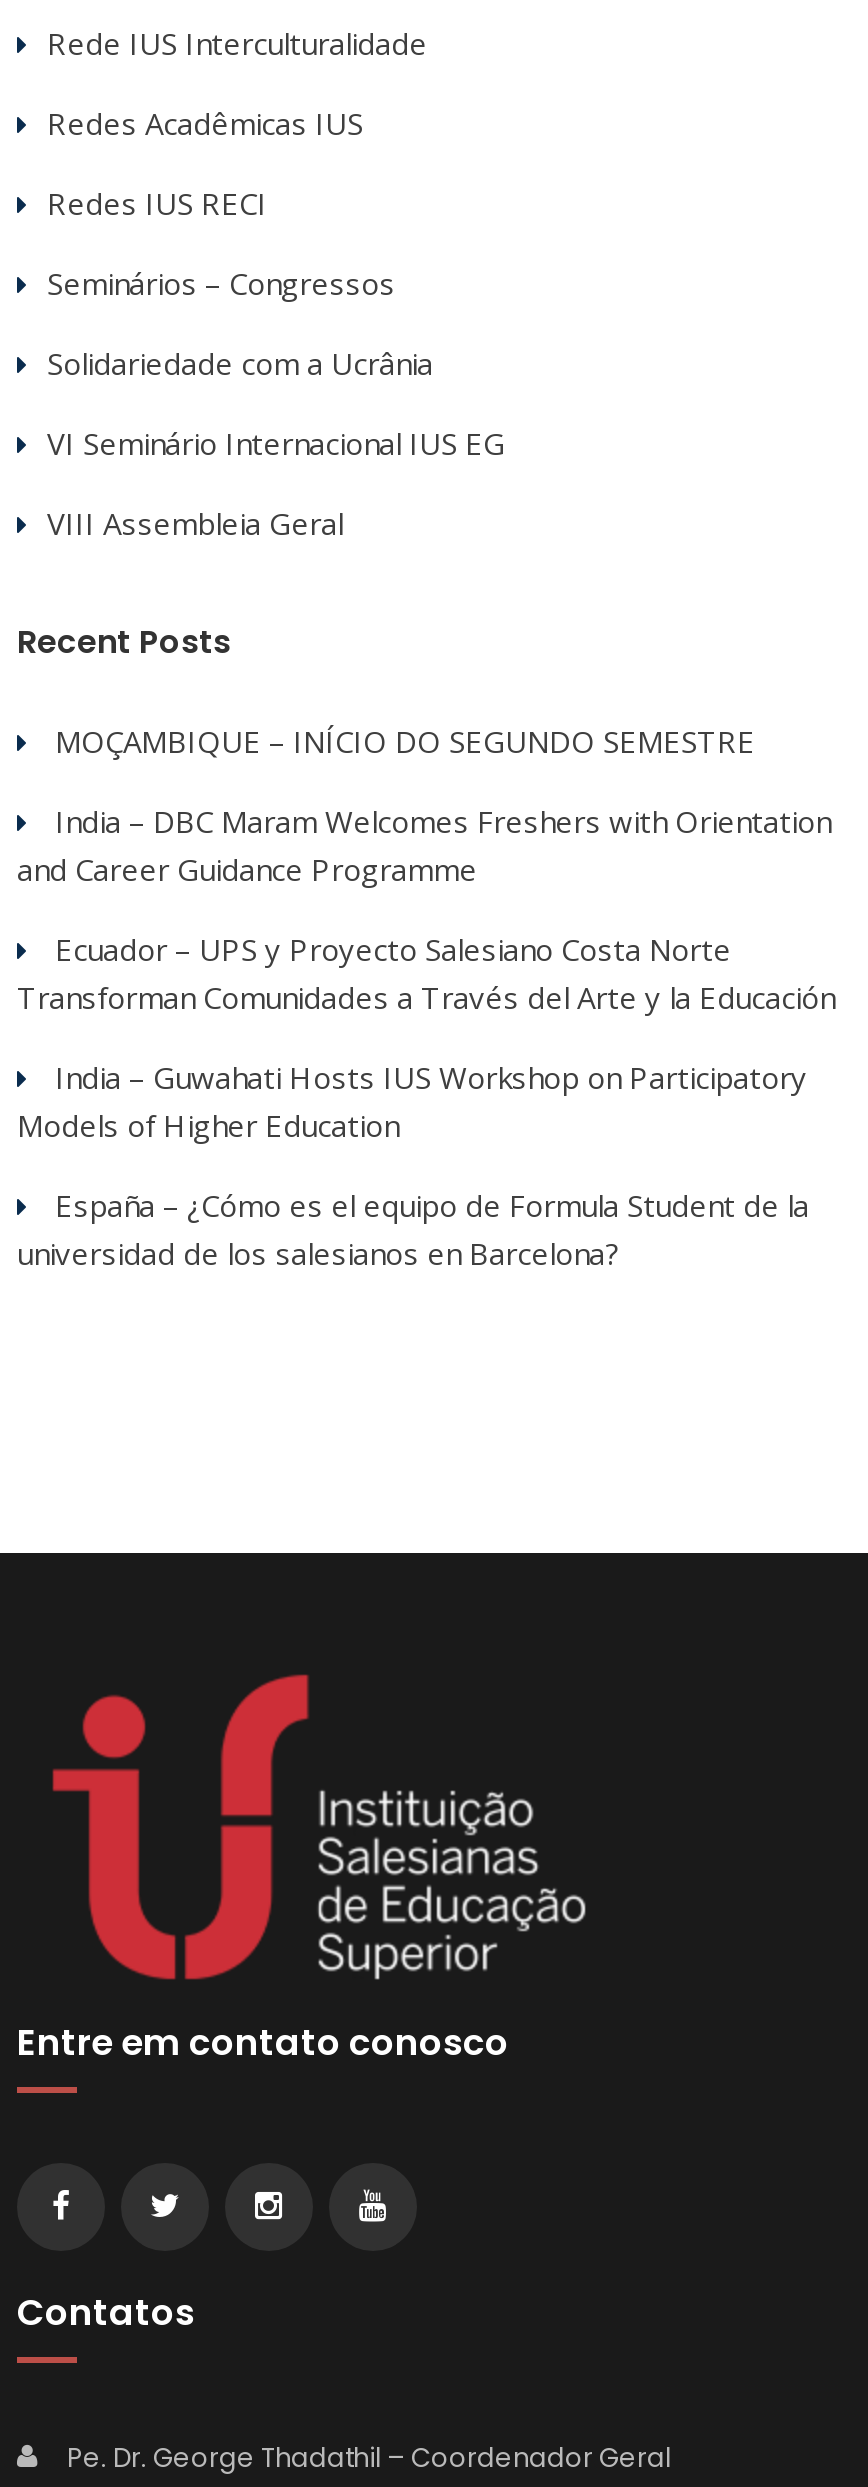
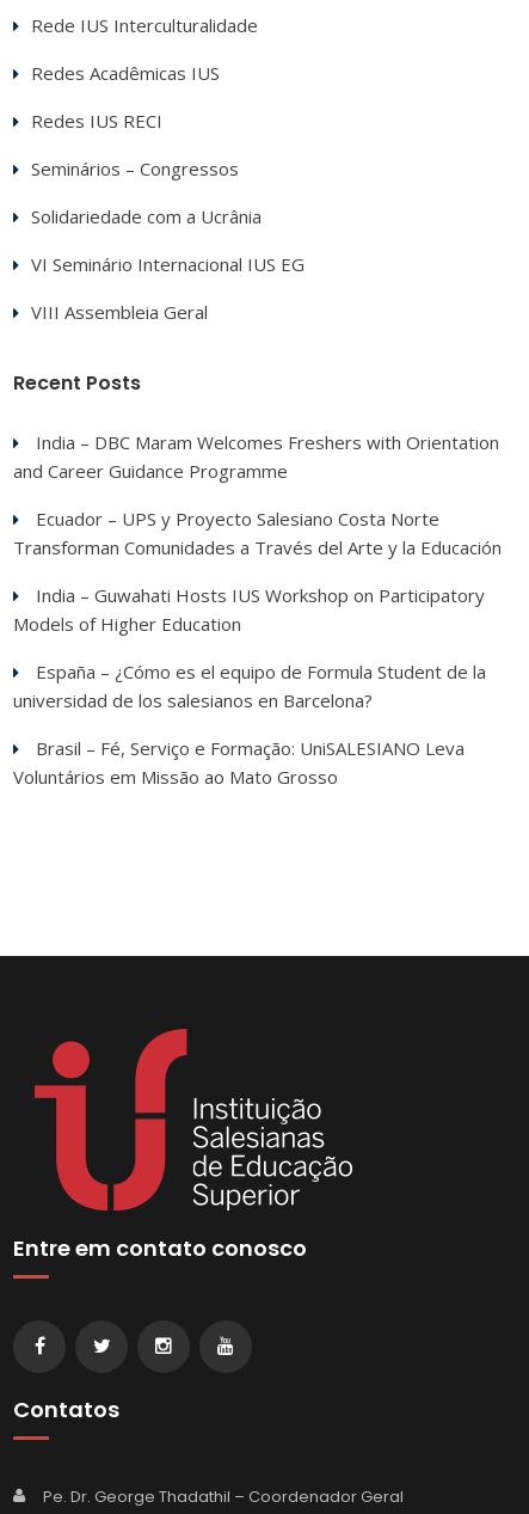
- MOÇAMBIQUE – INÍCIO DO SEGUNDO SEMESTRE

moved up: India – DBC Maram Welcomes Freshers with Orientation | and Career Guidance Programme | Ecuador – UPS y Proyecto Salesiano Costa Norte | Transforman Comunidades a Través del Arte y la Educación | India – Guwahati Hosts IUS Workshop on Participatory | Models of Higher Education | España – ¿Cómo es el equipo de Formula Student de la | universidad de los salesianos en Barcelona?

+ Brasil – Fé, Serviço e Formação: UniSALESIANO Leva
+ Voluntários em Missão ao Mato Grosso
